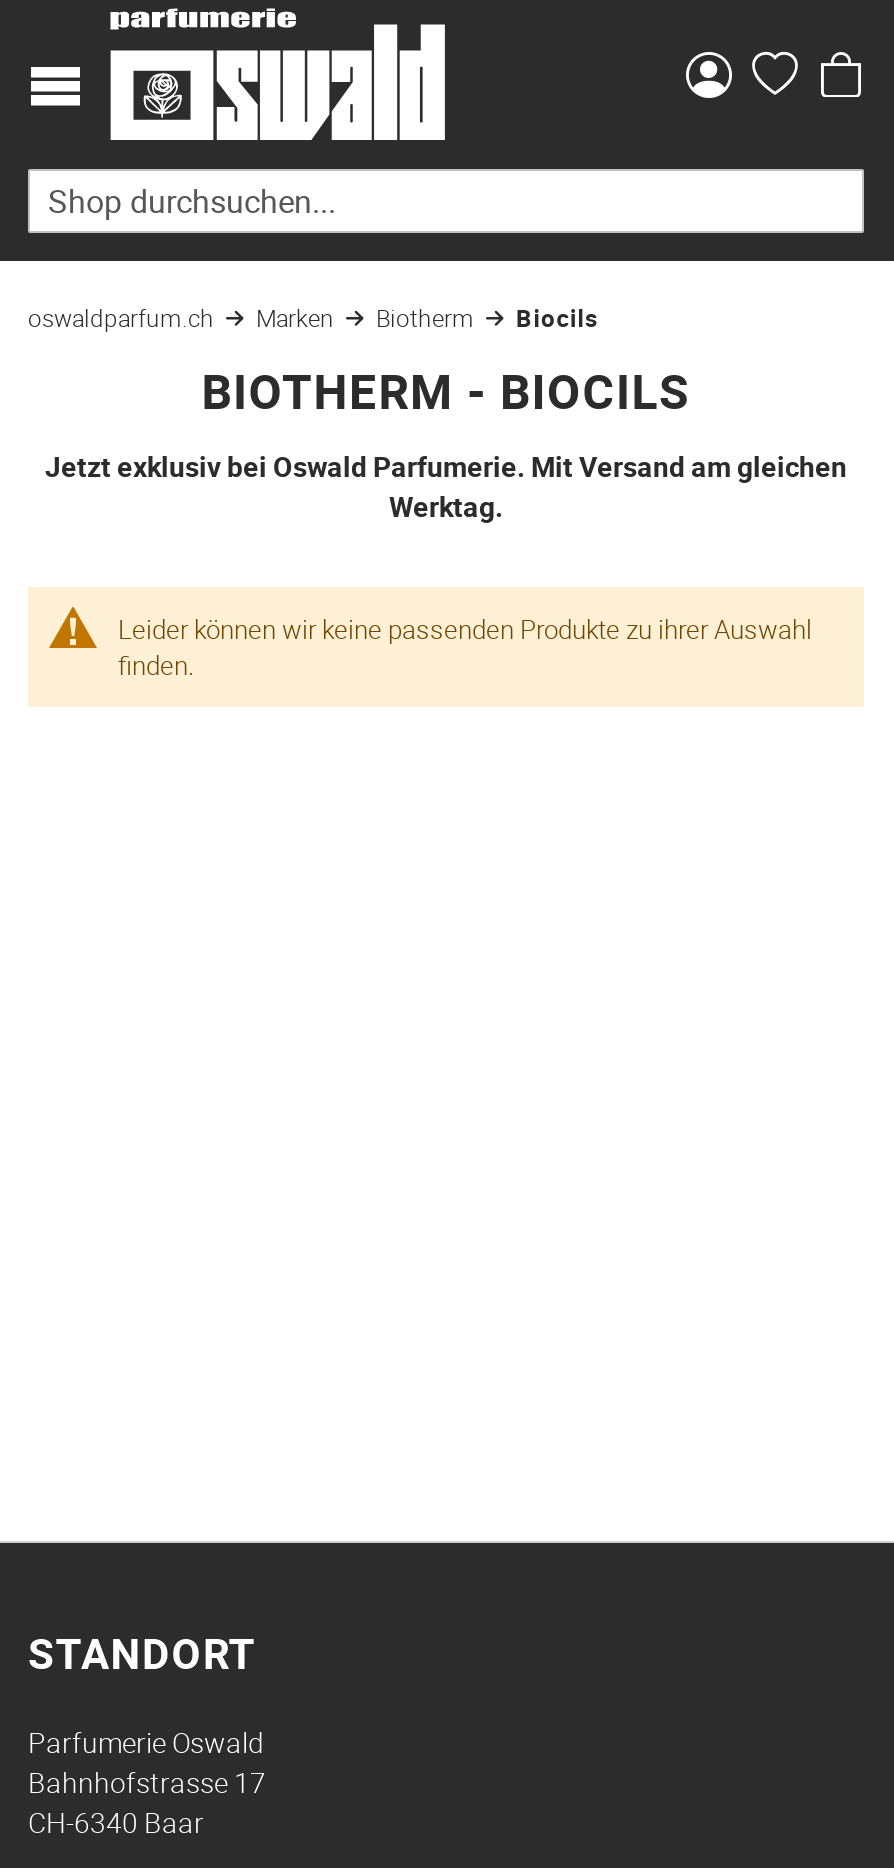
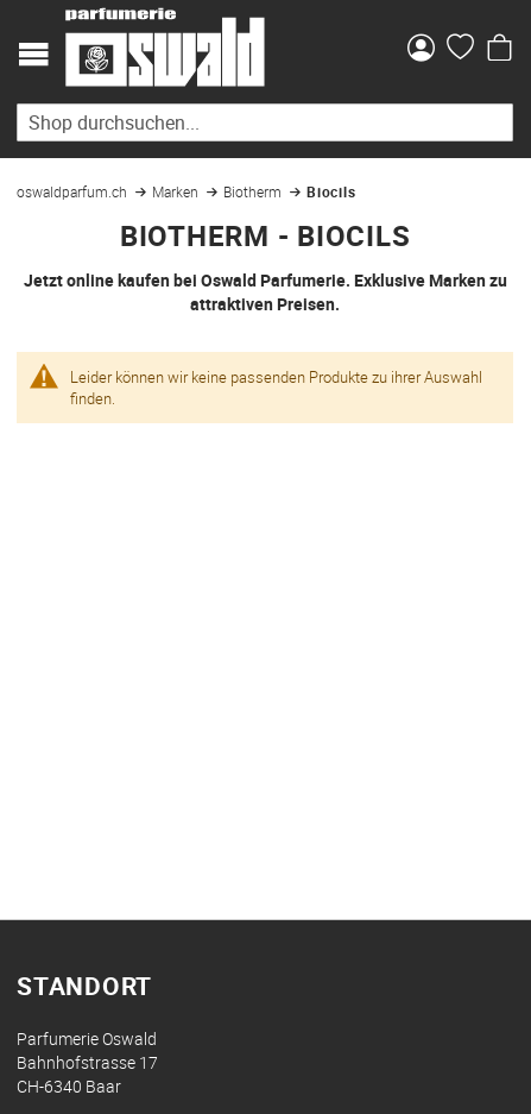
- Jetzt exklusiv bei Oswald Parfumerie. Mit Versand am gleichen
- Werktag.
+ Jetzt online kaufen bei Oswald Parfumerie. Exklusive Marken zu
+ attraktiven Preisen.
